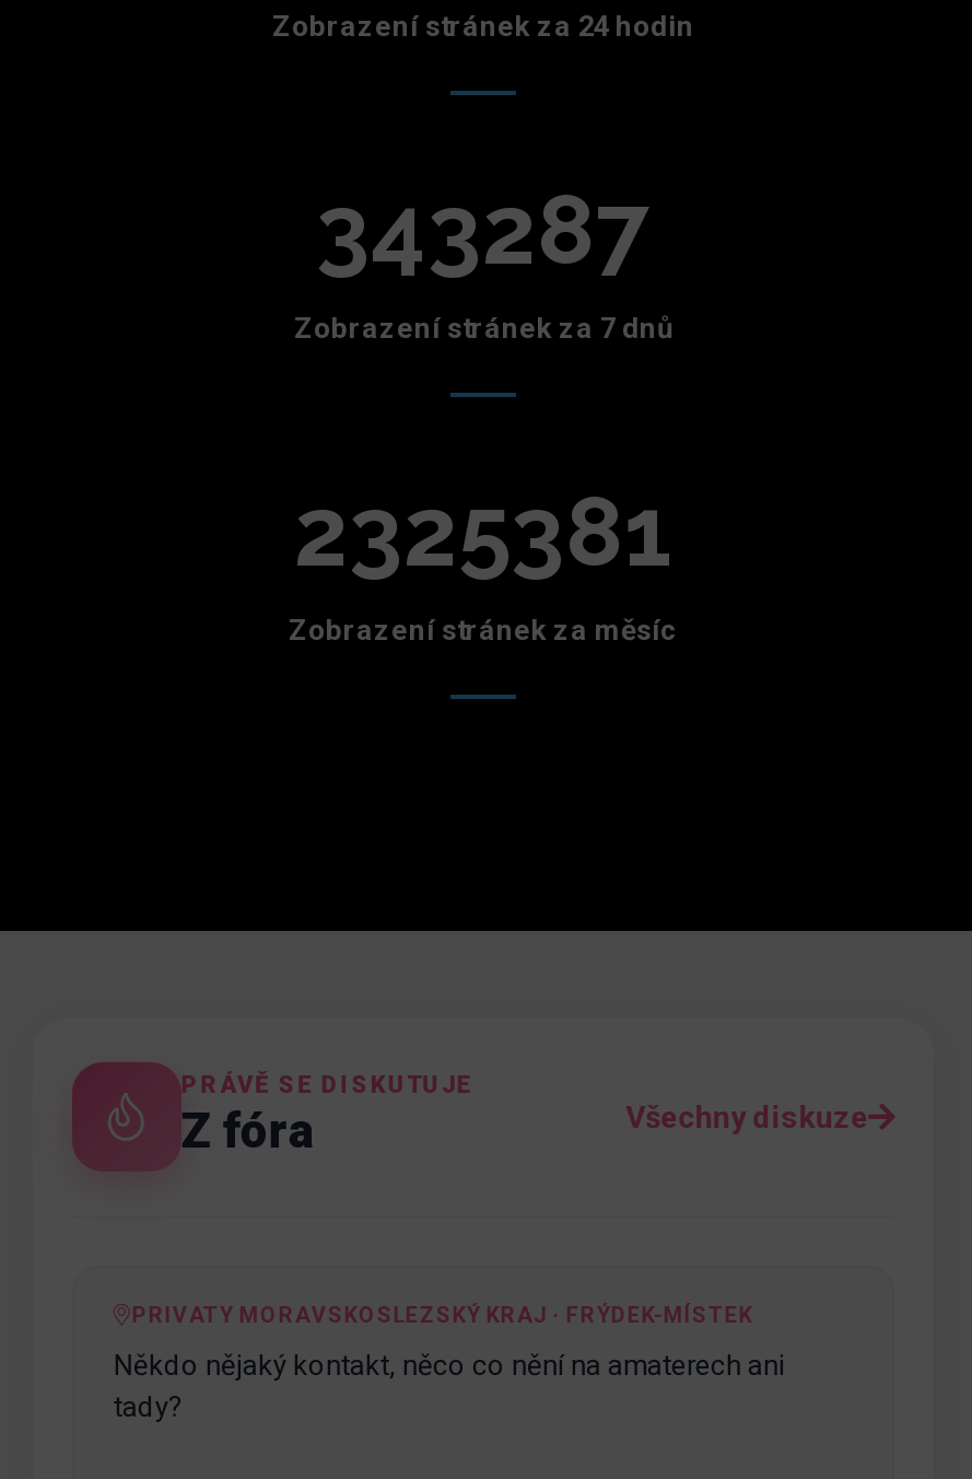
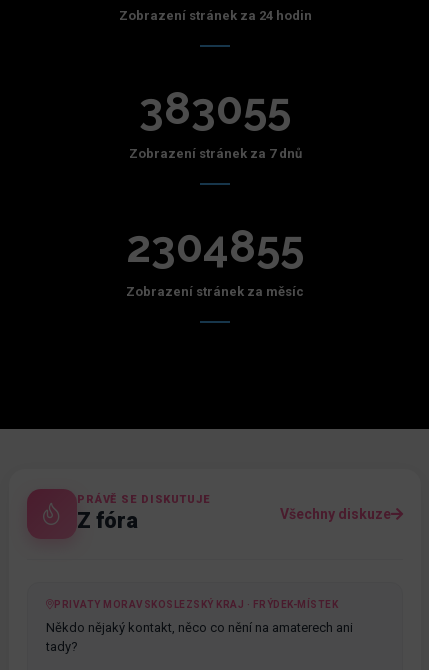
- 343287
+ 383055

- 2325381
+ 2304855
